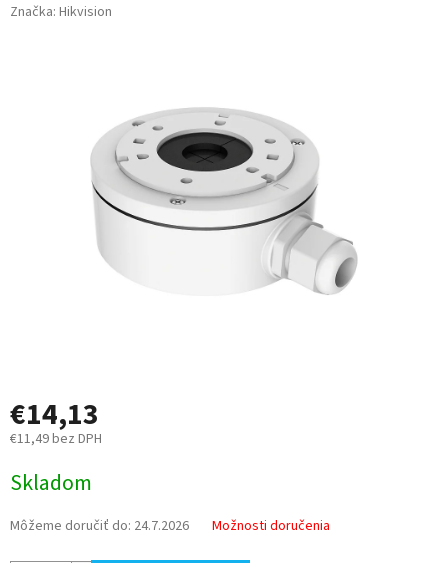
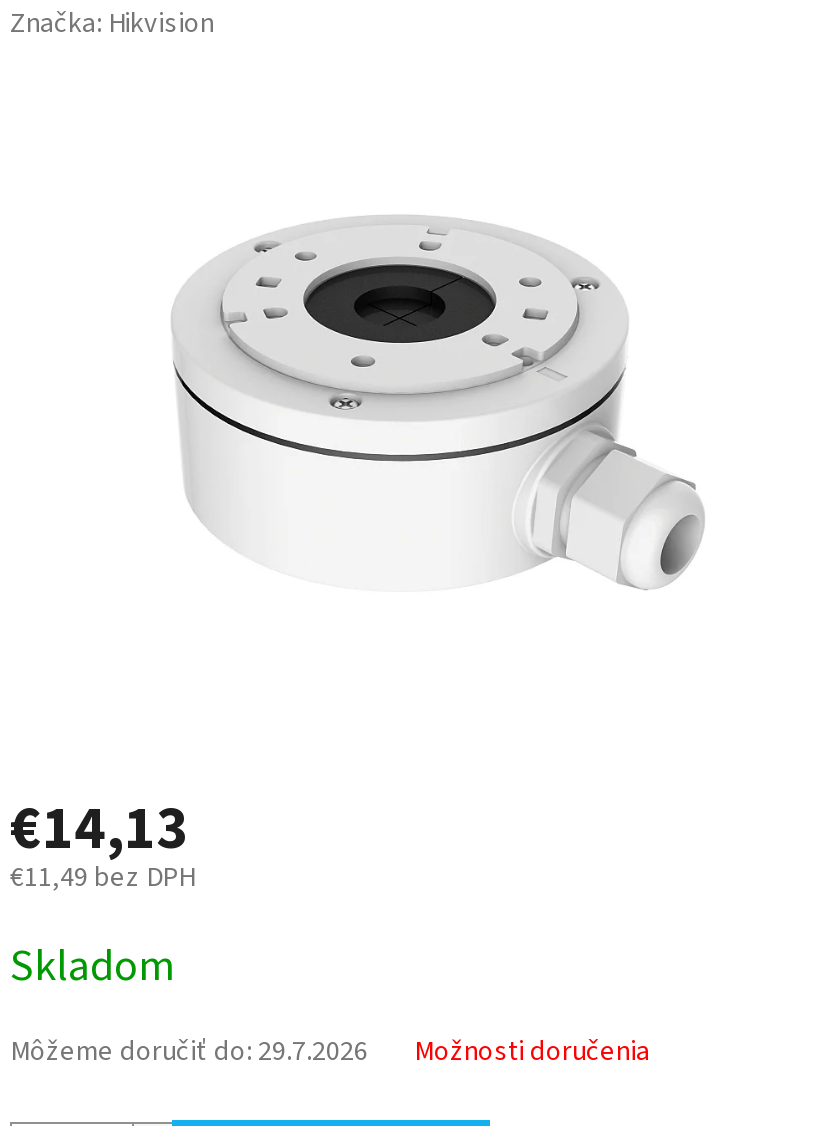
- Môžeme doručiť do: 24.7.2026
+ Môžeme doručiť do: 29.7.2026
